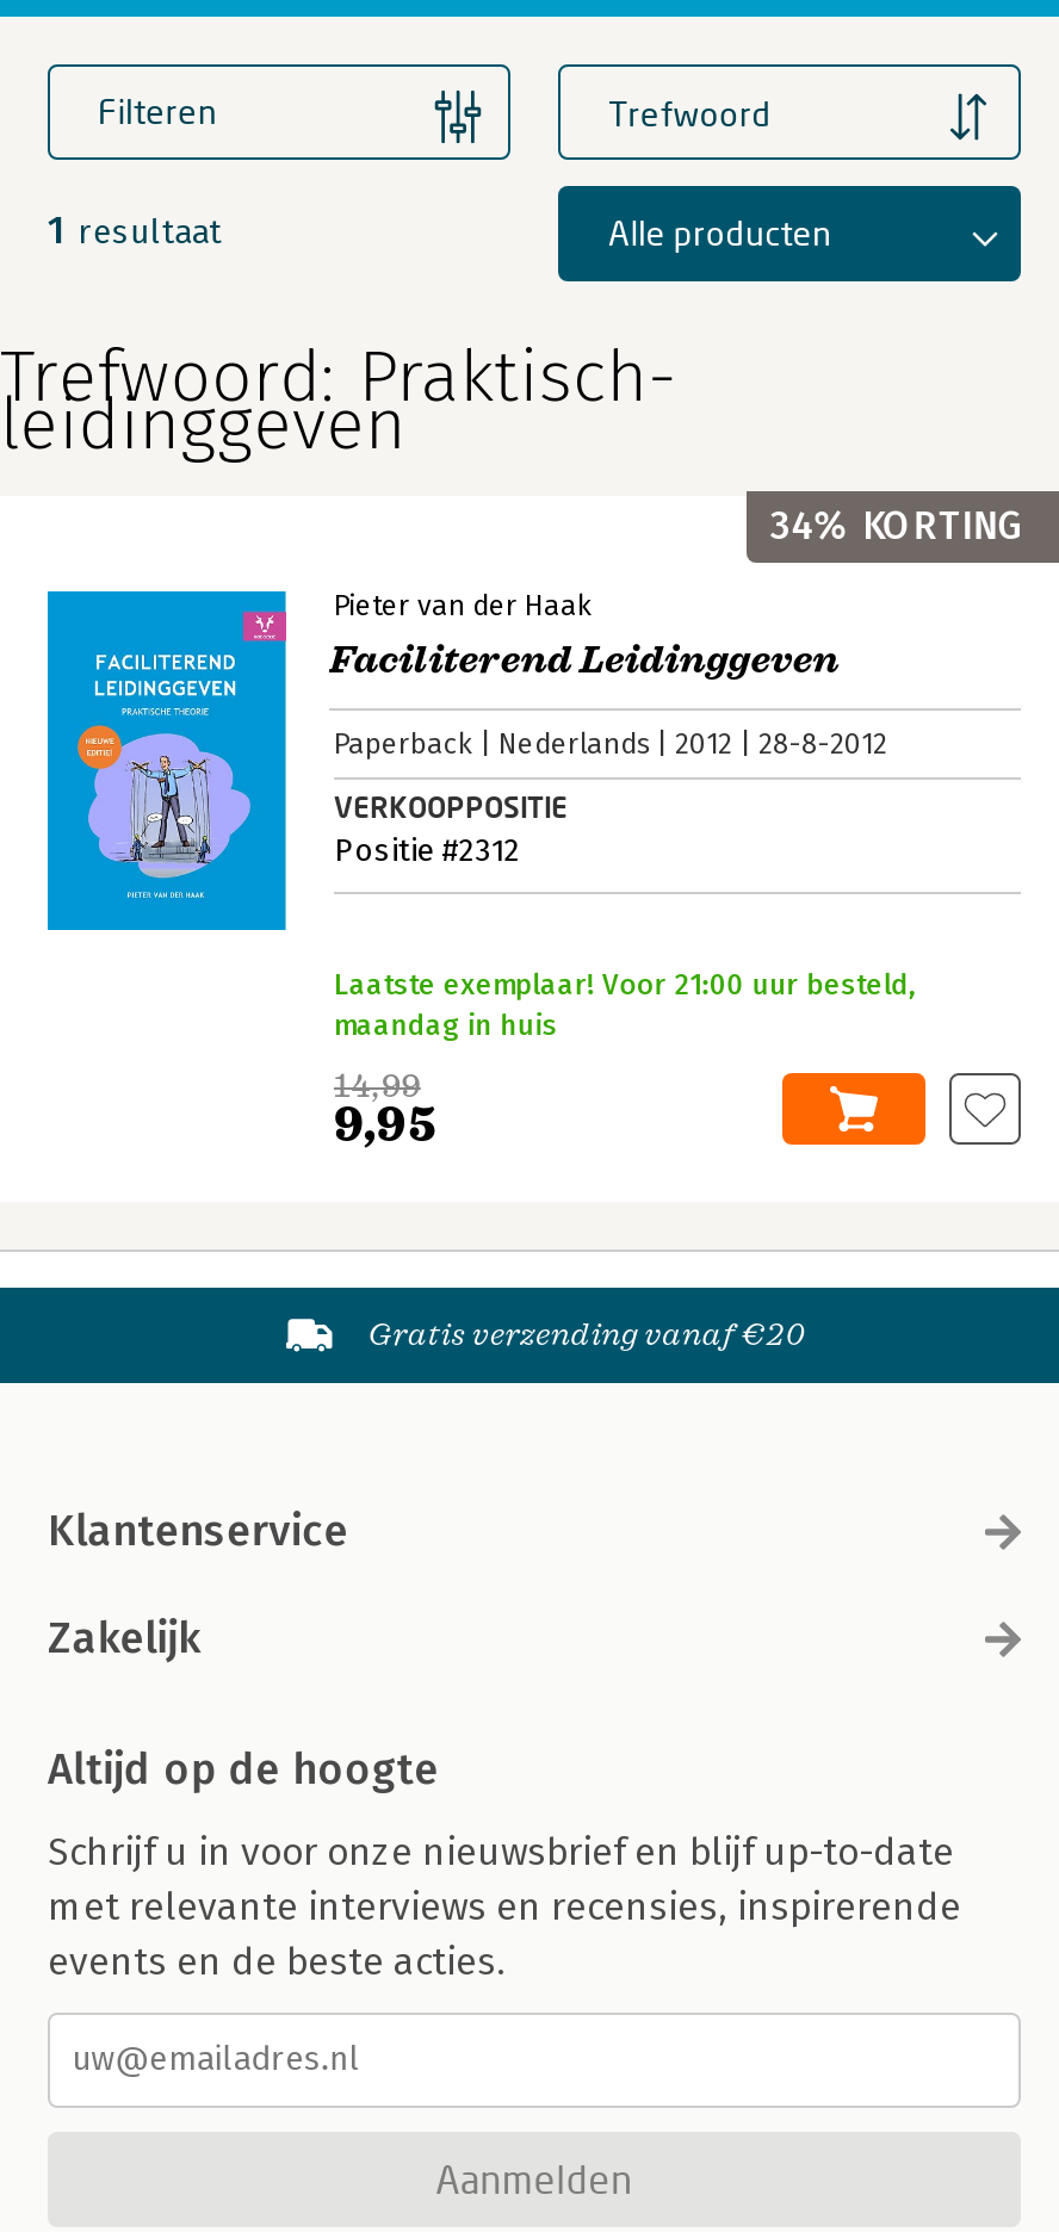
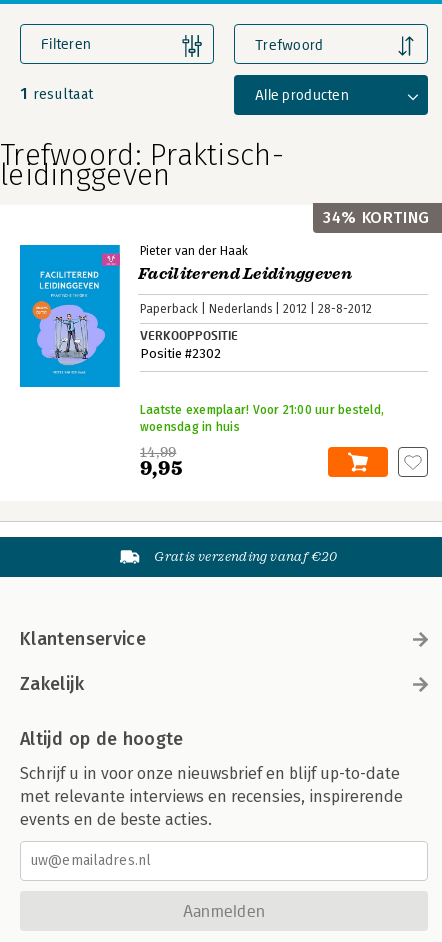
- Positie #2312
+ Positie #2302

- maandag in huis
+ woensdag in huis
